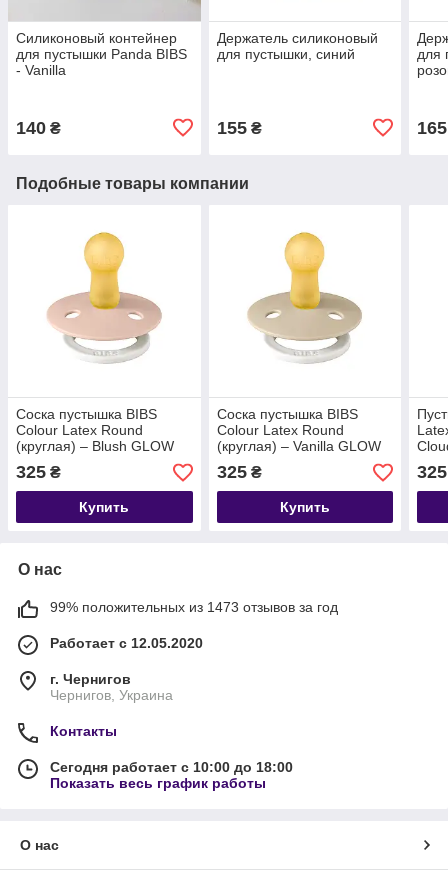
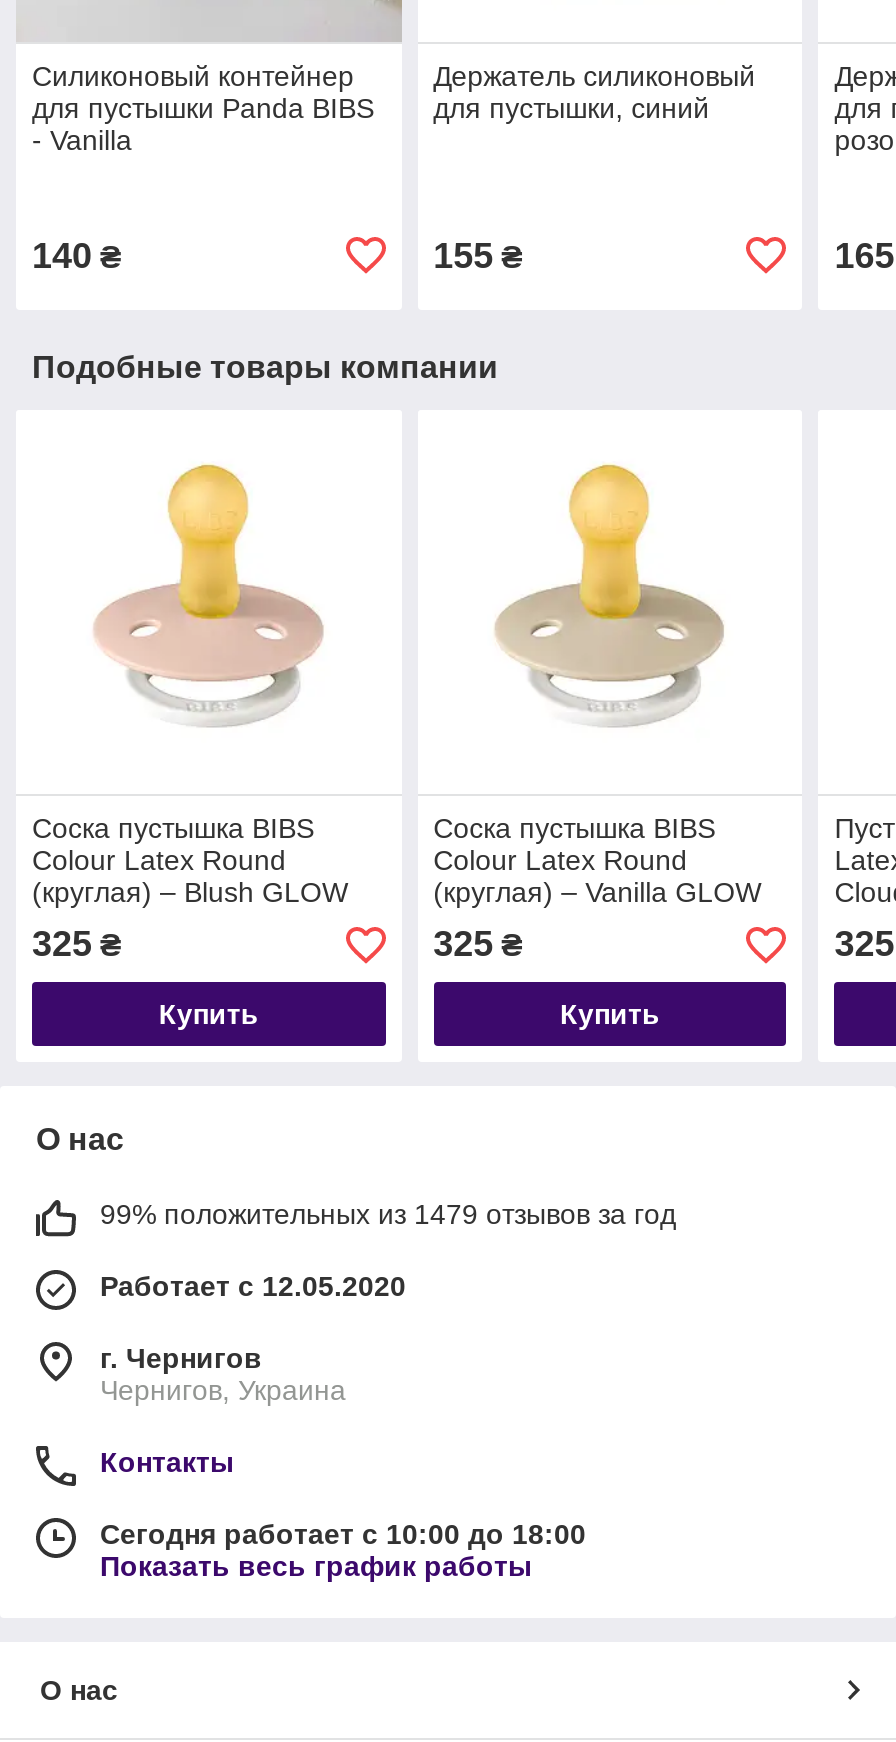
- 99% положительных из 1473 отзывов за год
+ 99% положительных из 1479 отзывов за год
